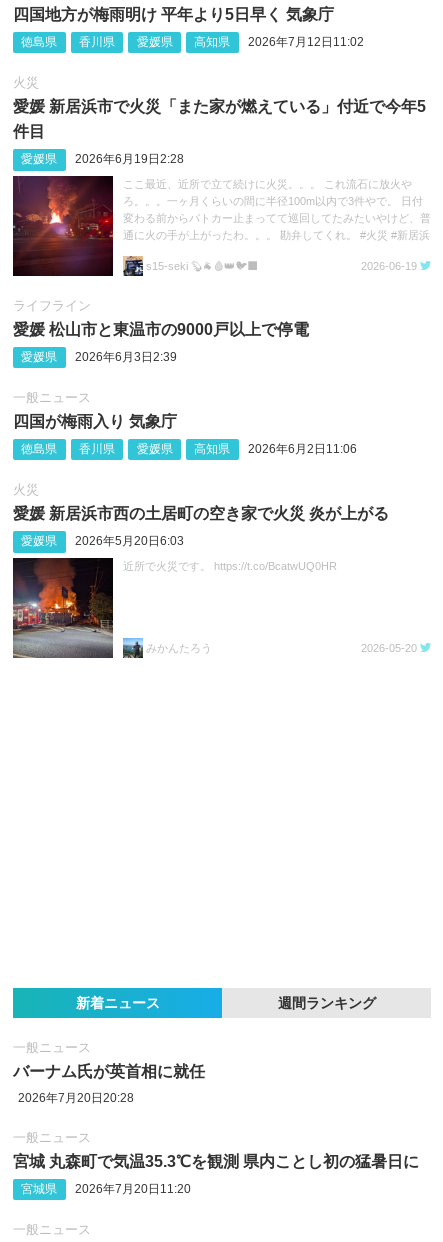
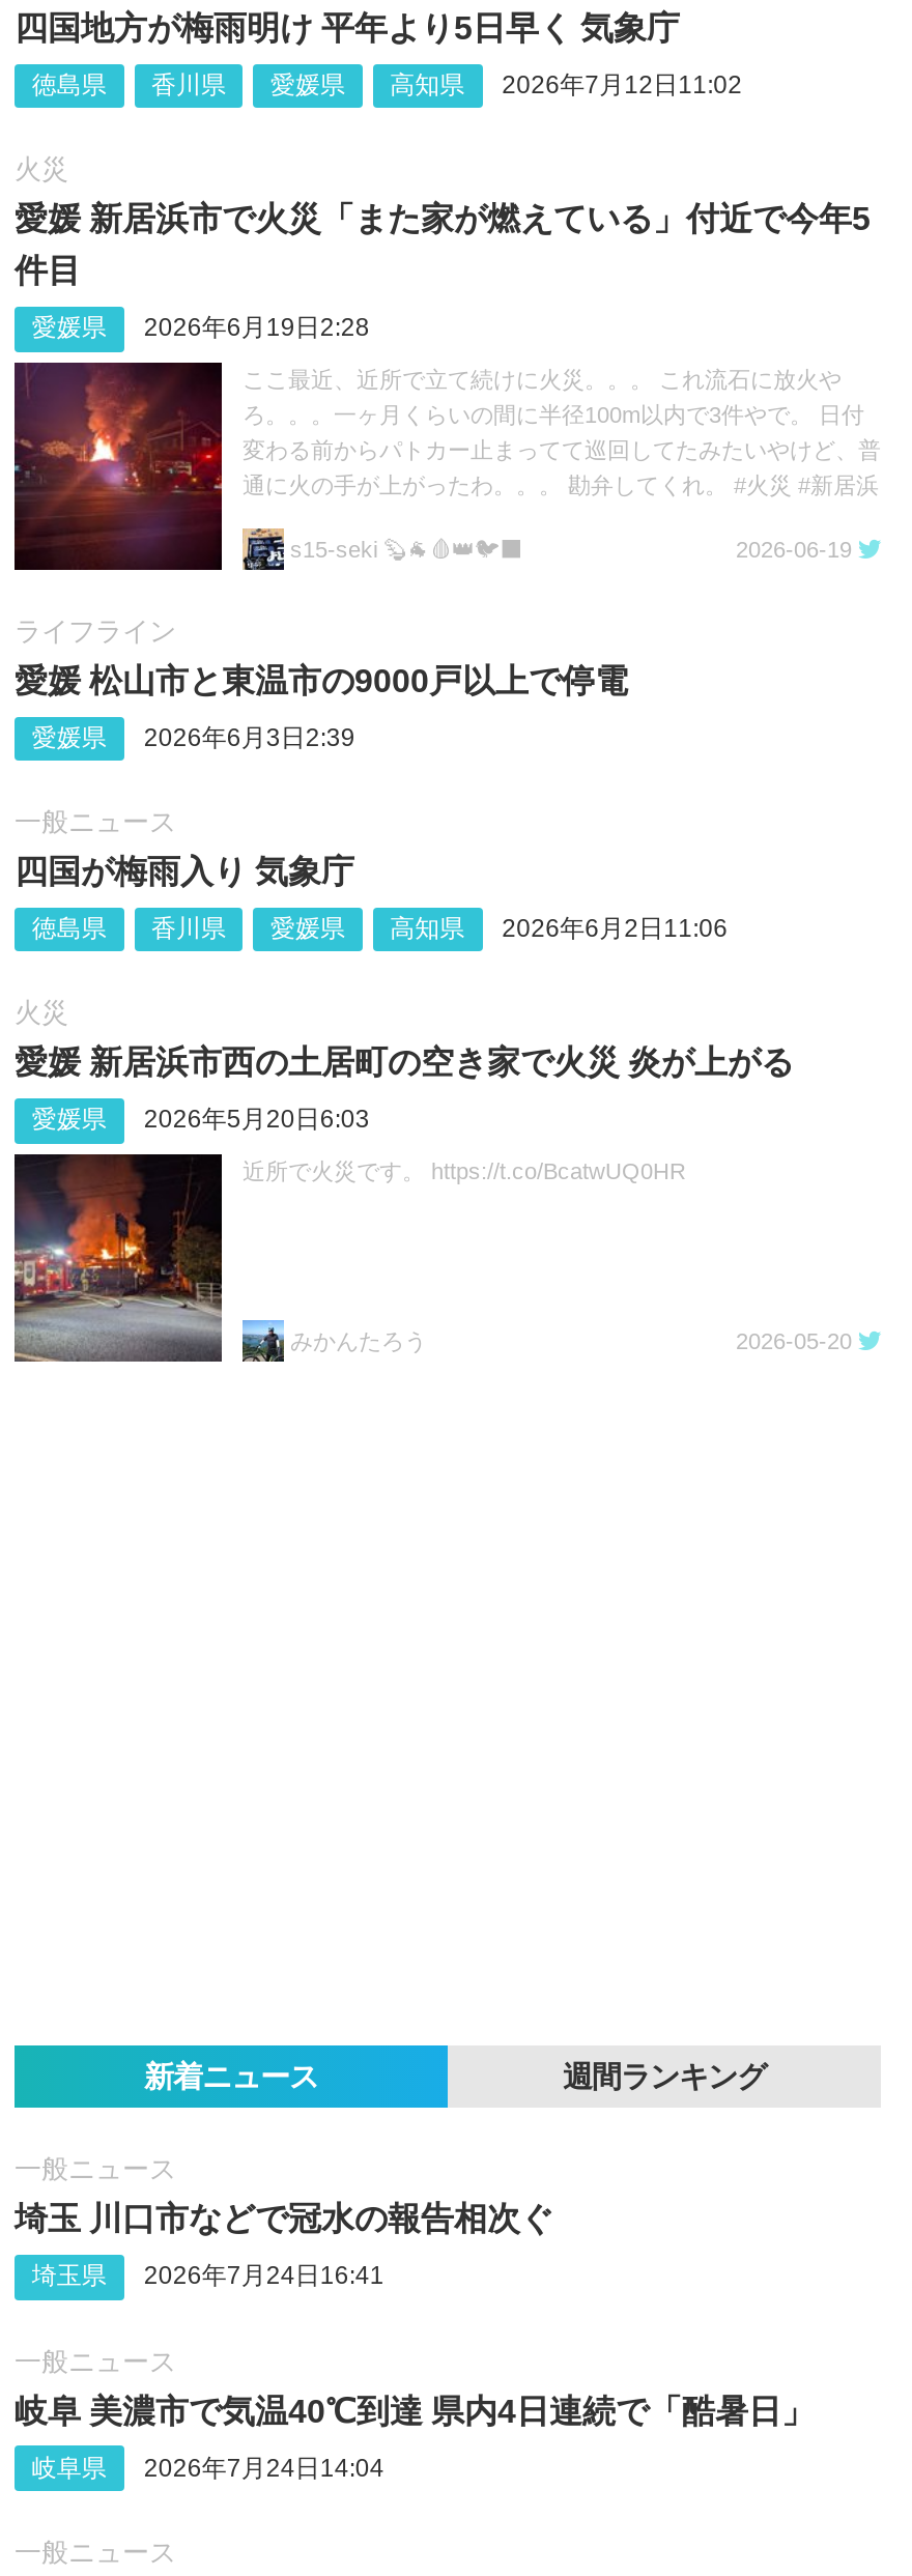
- バーナム氏が英首相に就任
+ 埼玉 川口市などで冠水の報告相次ぐ

- 2026年7月20日20:28
+ 埼玉県
+ 2026年7月24日16:41

- 宮城 丸森町で気温35.3℃を観測 県内ことし初の猛暑日に
+ 岐阜 美濃市で気温40℃到達 県内4日連続で「酷暑日」

- 宮城県
+ 岐阜県

- 2026年7月20日11:20
+ 2026年7月24日14:04
